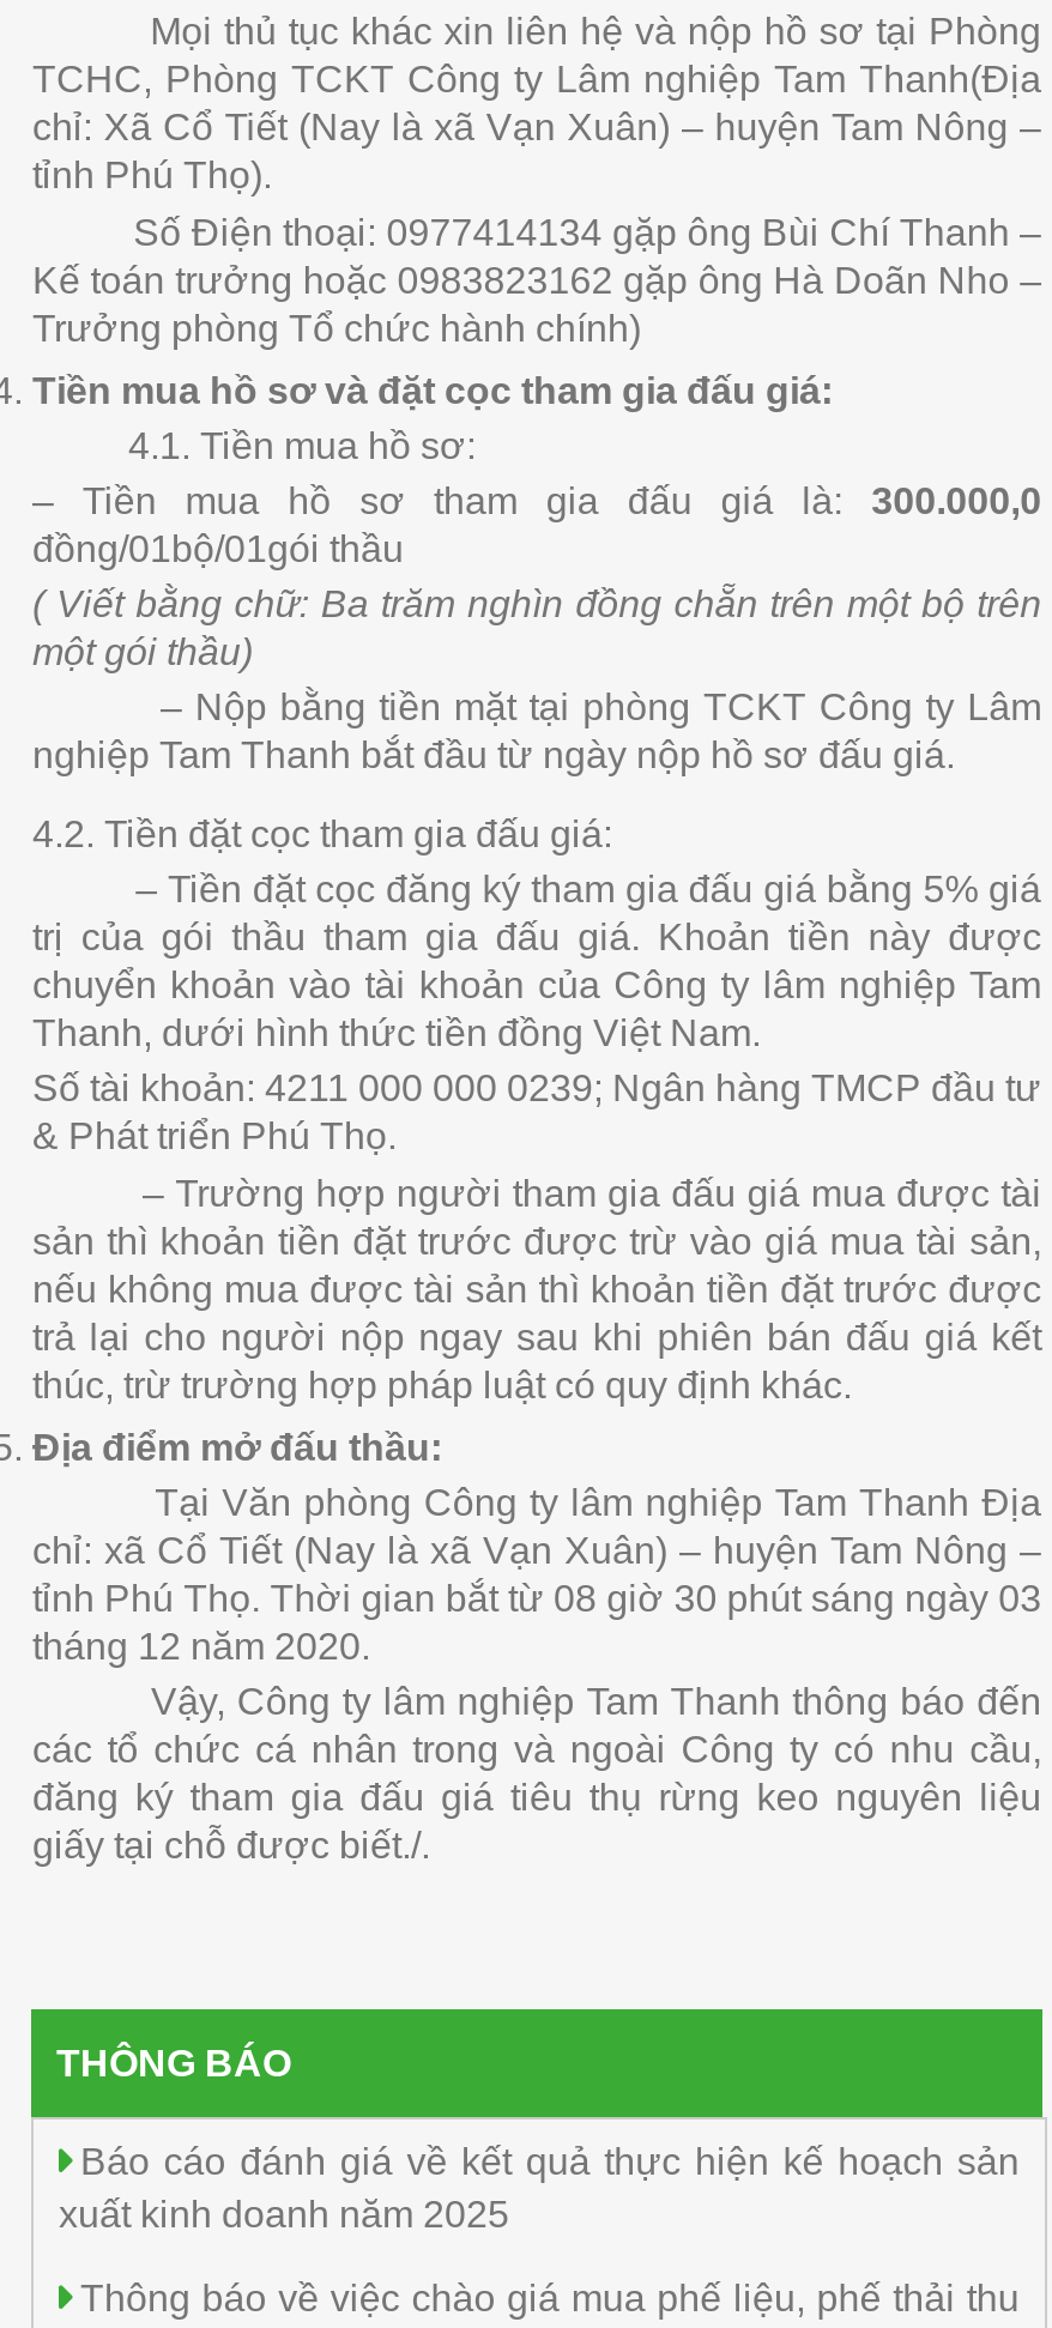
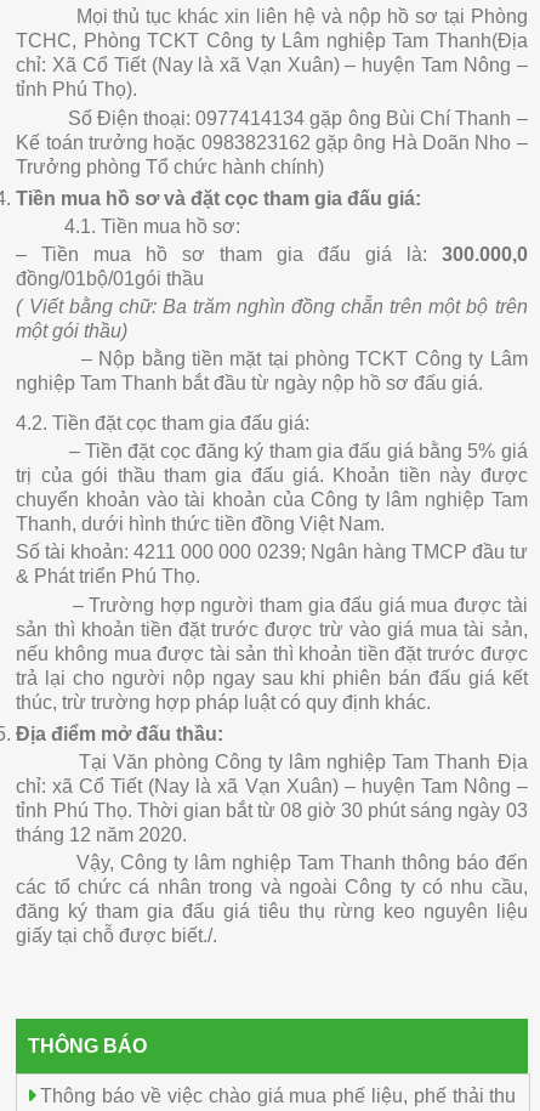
- Báo cáo đánh giá về kết quả thực hiện kế hoạch sản
- xuất kinh doanh năm 2025
